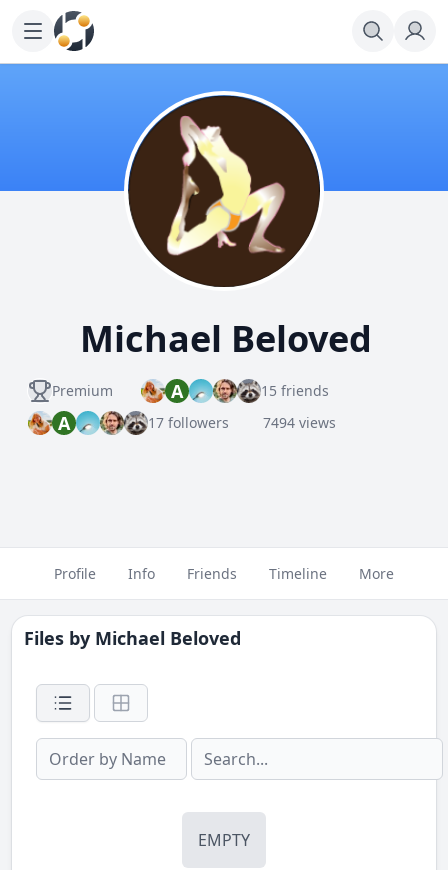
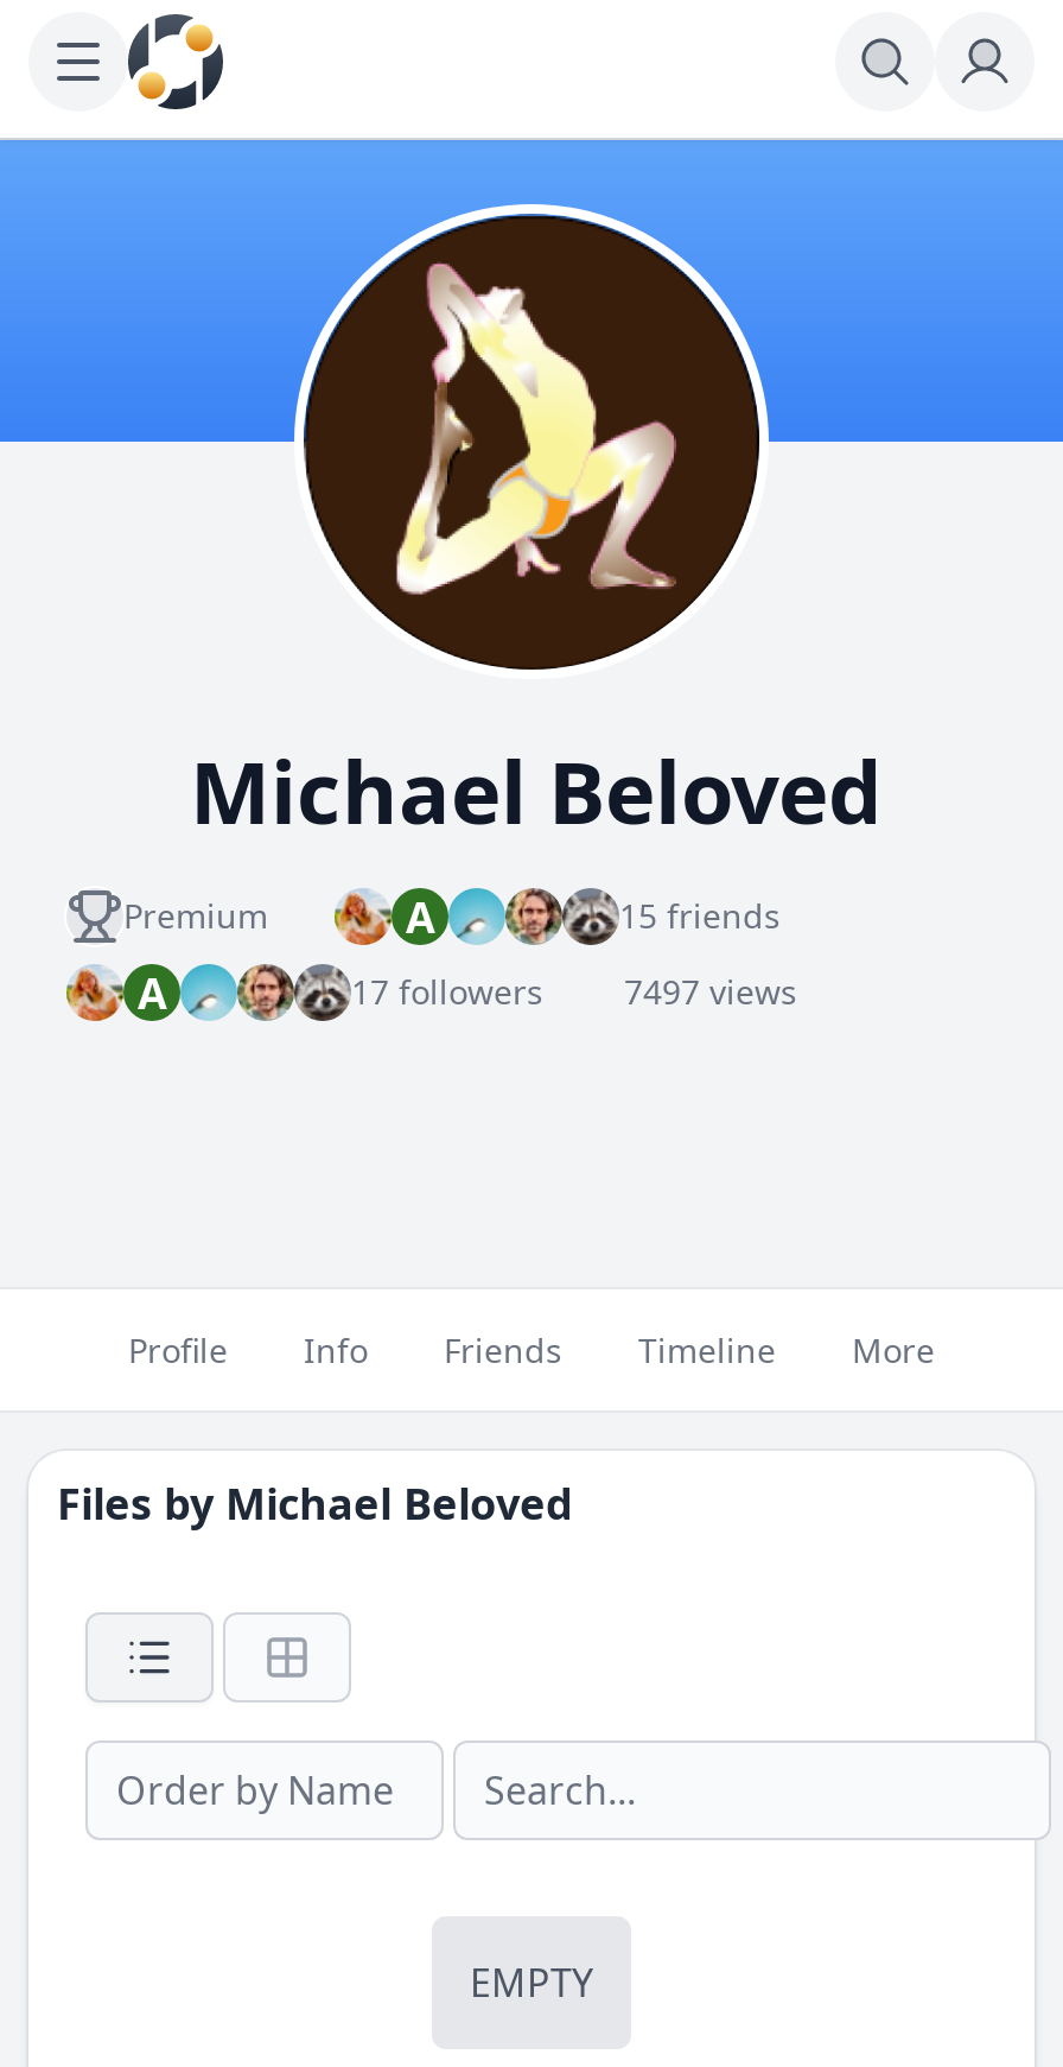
- 17 followers 7494 views
+ 17 followers 7497 views
